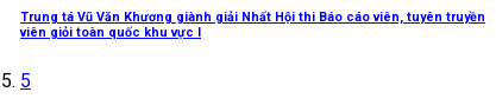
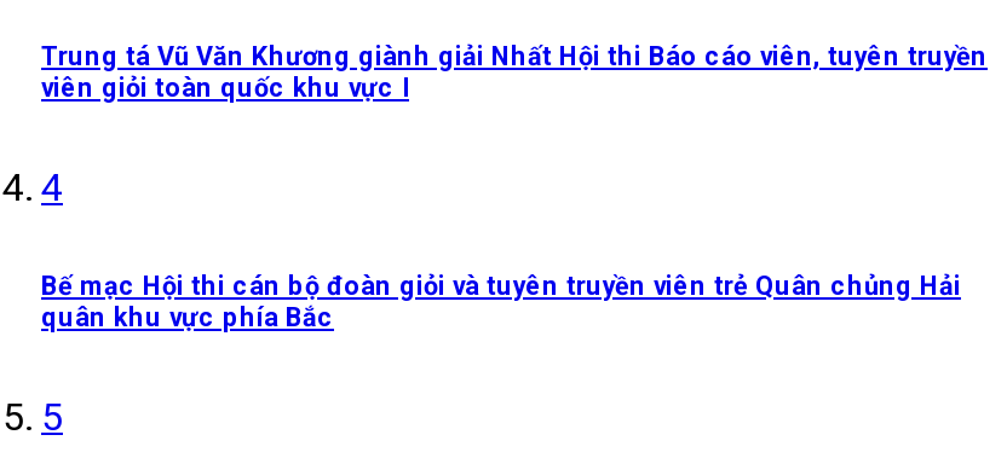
+ 4
+ Bế mạc Hội thi cán bộ đoàn giỏi và tuyên truyền viên trẻ Quân chủng Hải
+ quân khu vực phía Bắc
